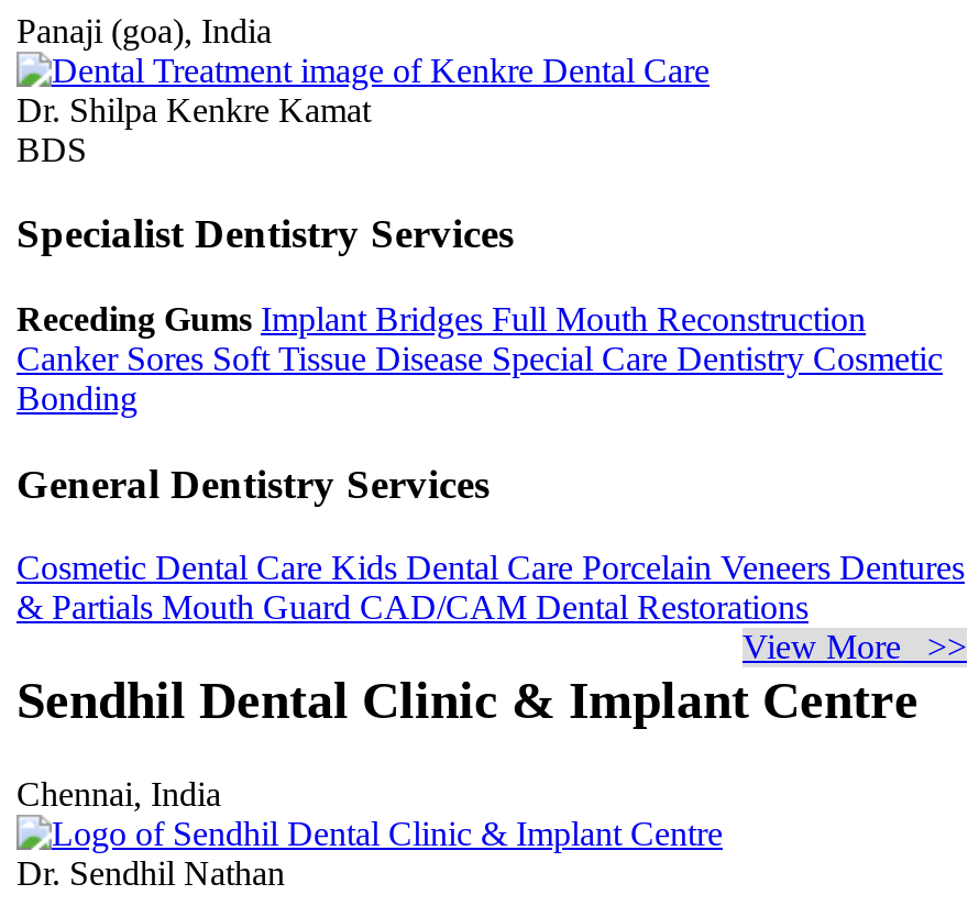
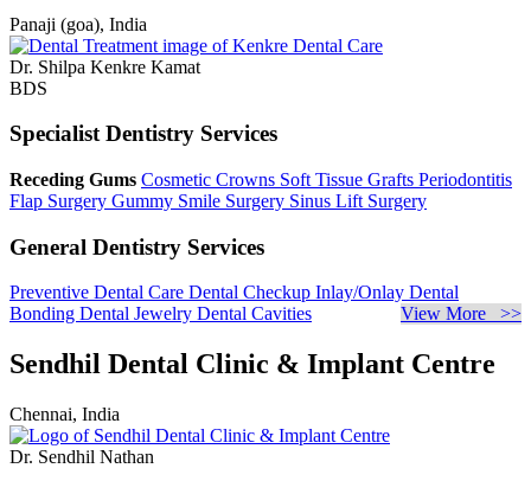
- Receding Gums Implant Bridges Full Mouth Reconstruction
- Canker Sores Soft Tissue Disease Special Care Dentistry Cosmetic
- Bonding
+ Receding Gums Cosmetic Crowns Soft Tissue Grafts Periodontitis
+ Flap Surgery Gummy Smile Surgery Sinus Lift Surgery

- Cosmetic Dental Care Kids Dental Care Porcelain Veneers Dentures
- & Partials Mouth Guard CAD/CAM Dental Restorations
+ Preventive Dental Care Dental Checkup Inlay/Onlay Dental
+ Bonding Dental Jewelry Dental Cavities

moved up: View More >>
